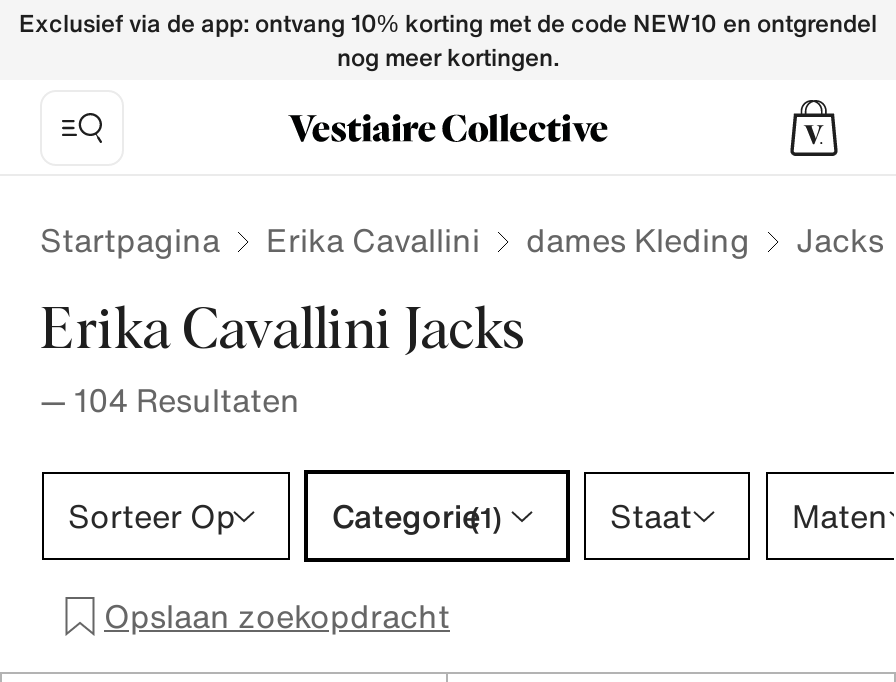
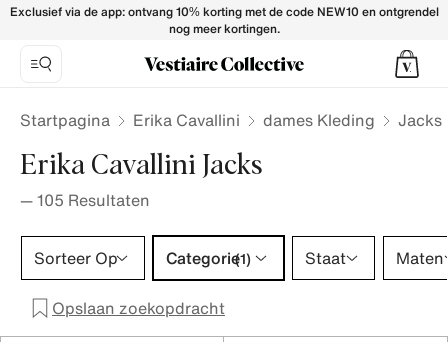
- — 104 Resultaten
+ — 105 Resultaten
